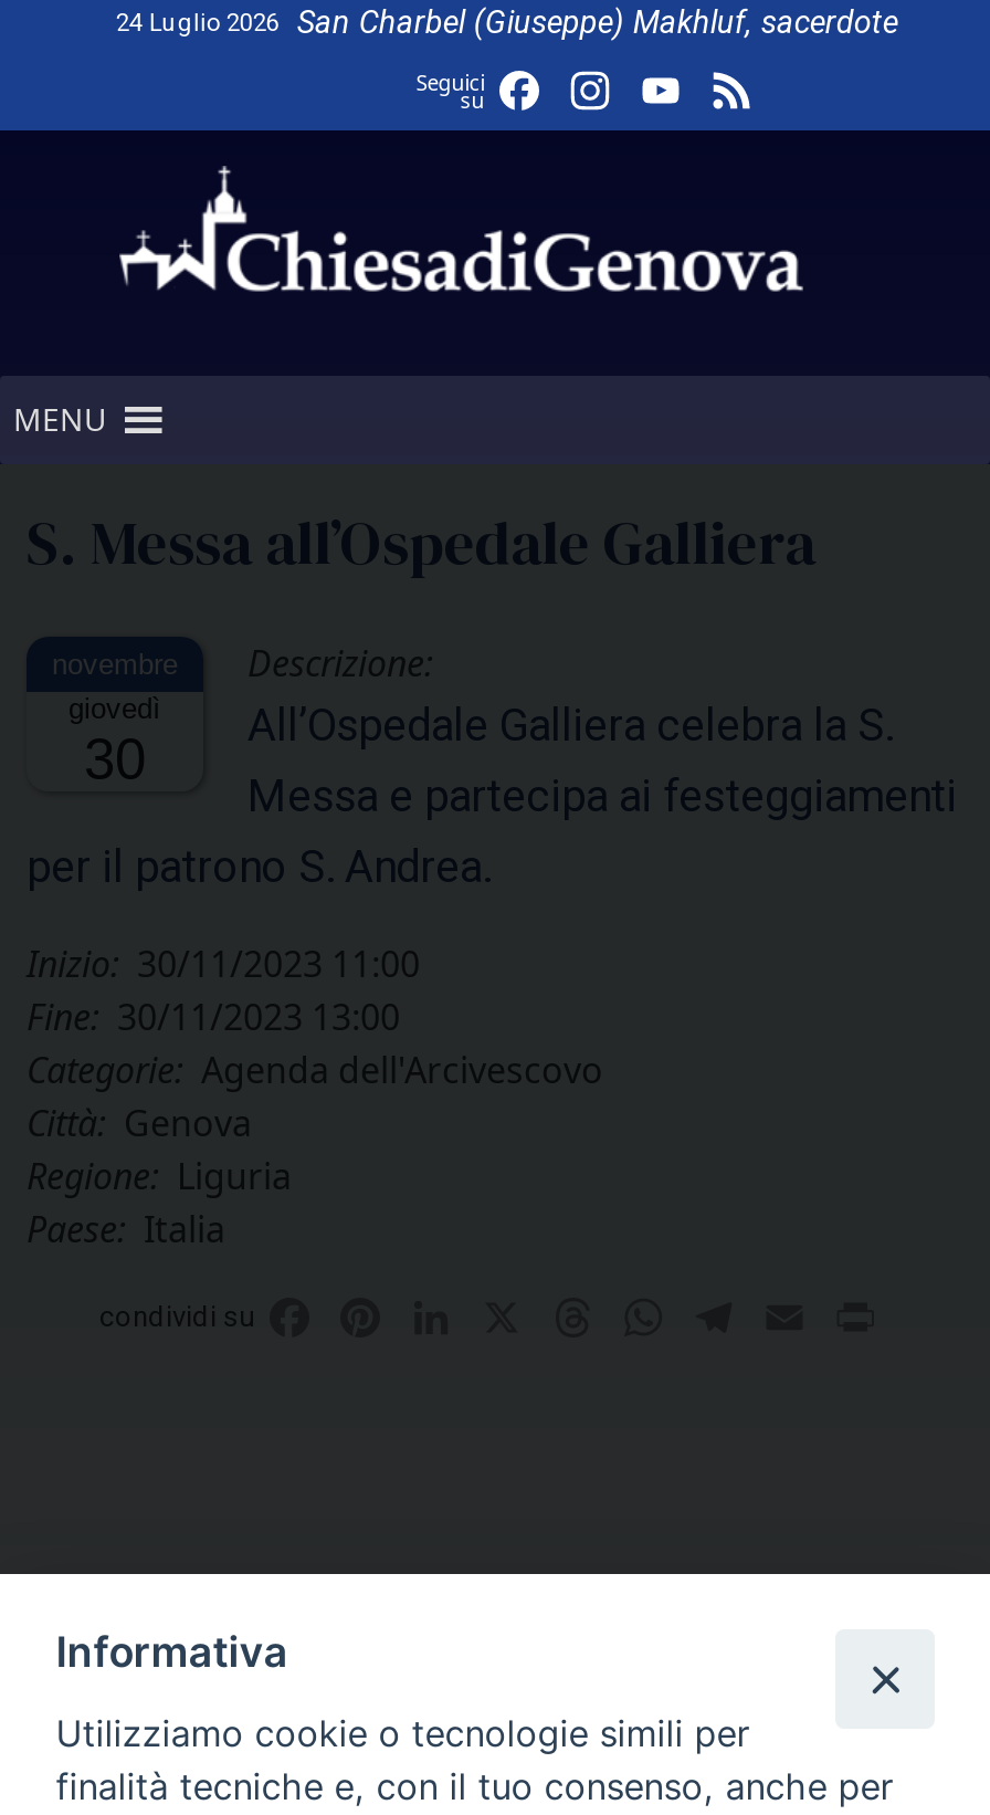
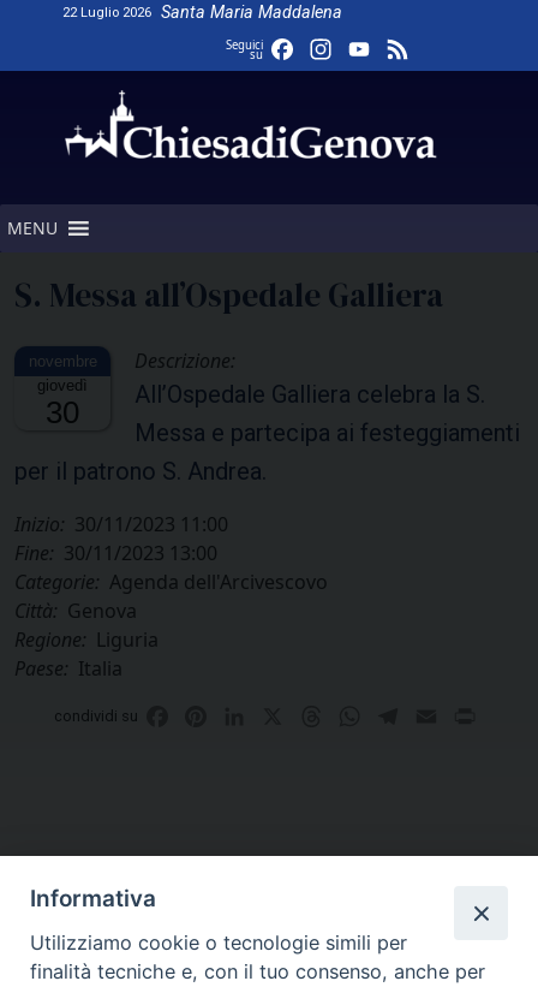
- 24 Luglio 2026
- San Charbel (Giuseppe) Makhluf, sacerdote
+ 22 Luglio 2026
+ Santa Maria Maddalena
